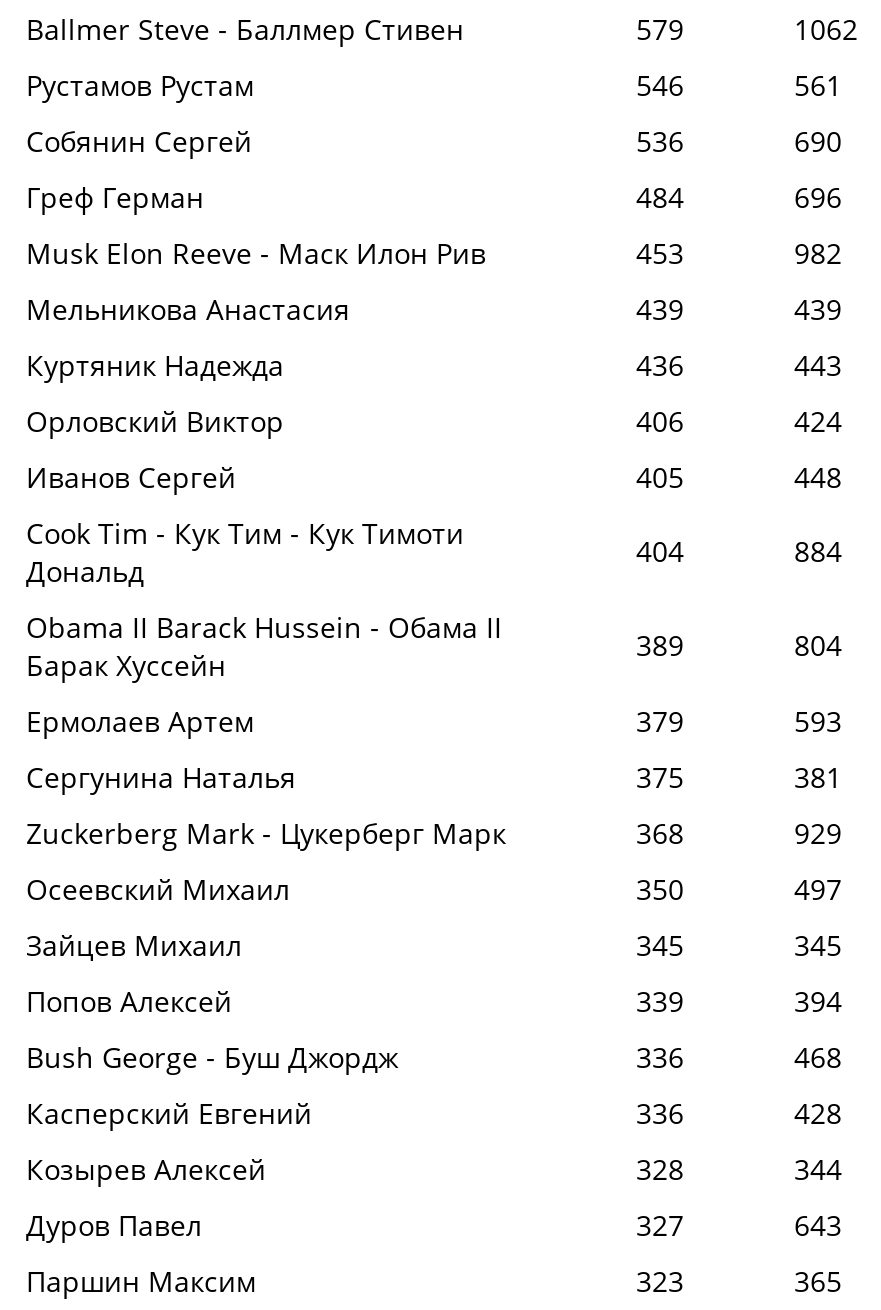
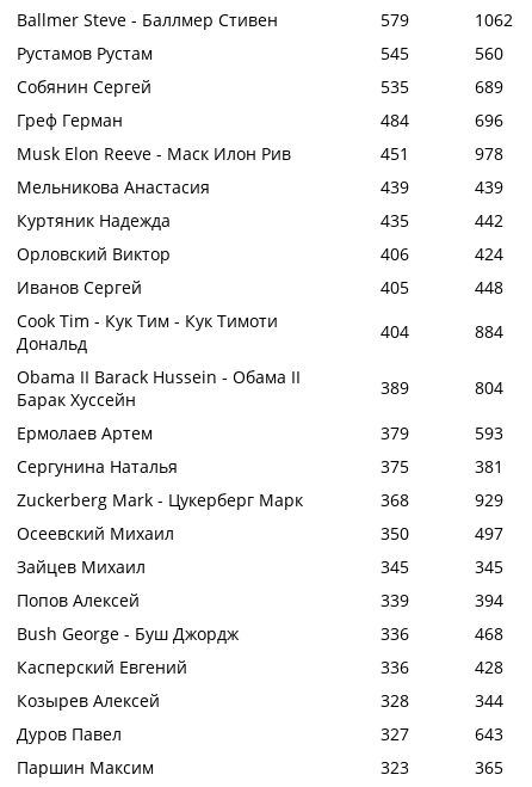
- 546
+ 545

- 561
+ 560

- 536
+ 535

- 690
+ 689

- 453
+ 451

- 982
+ 978

- 436
+ 435

- 443
+ 442
